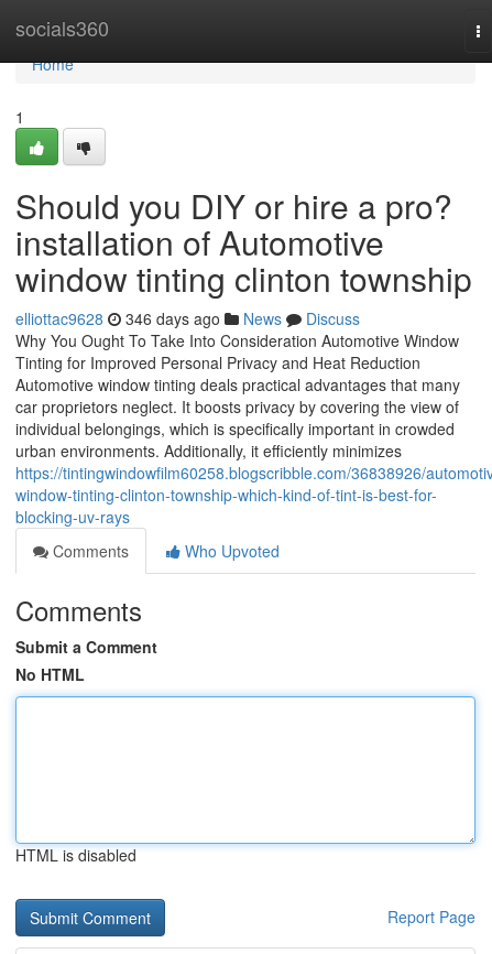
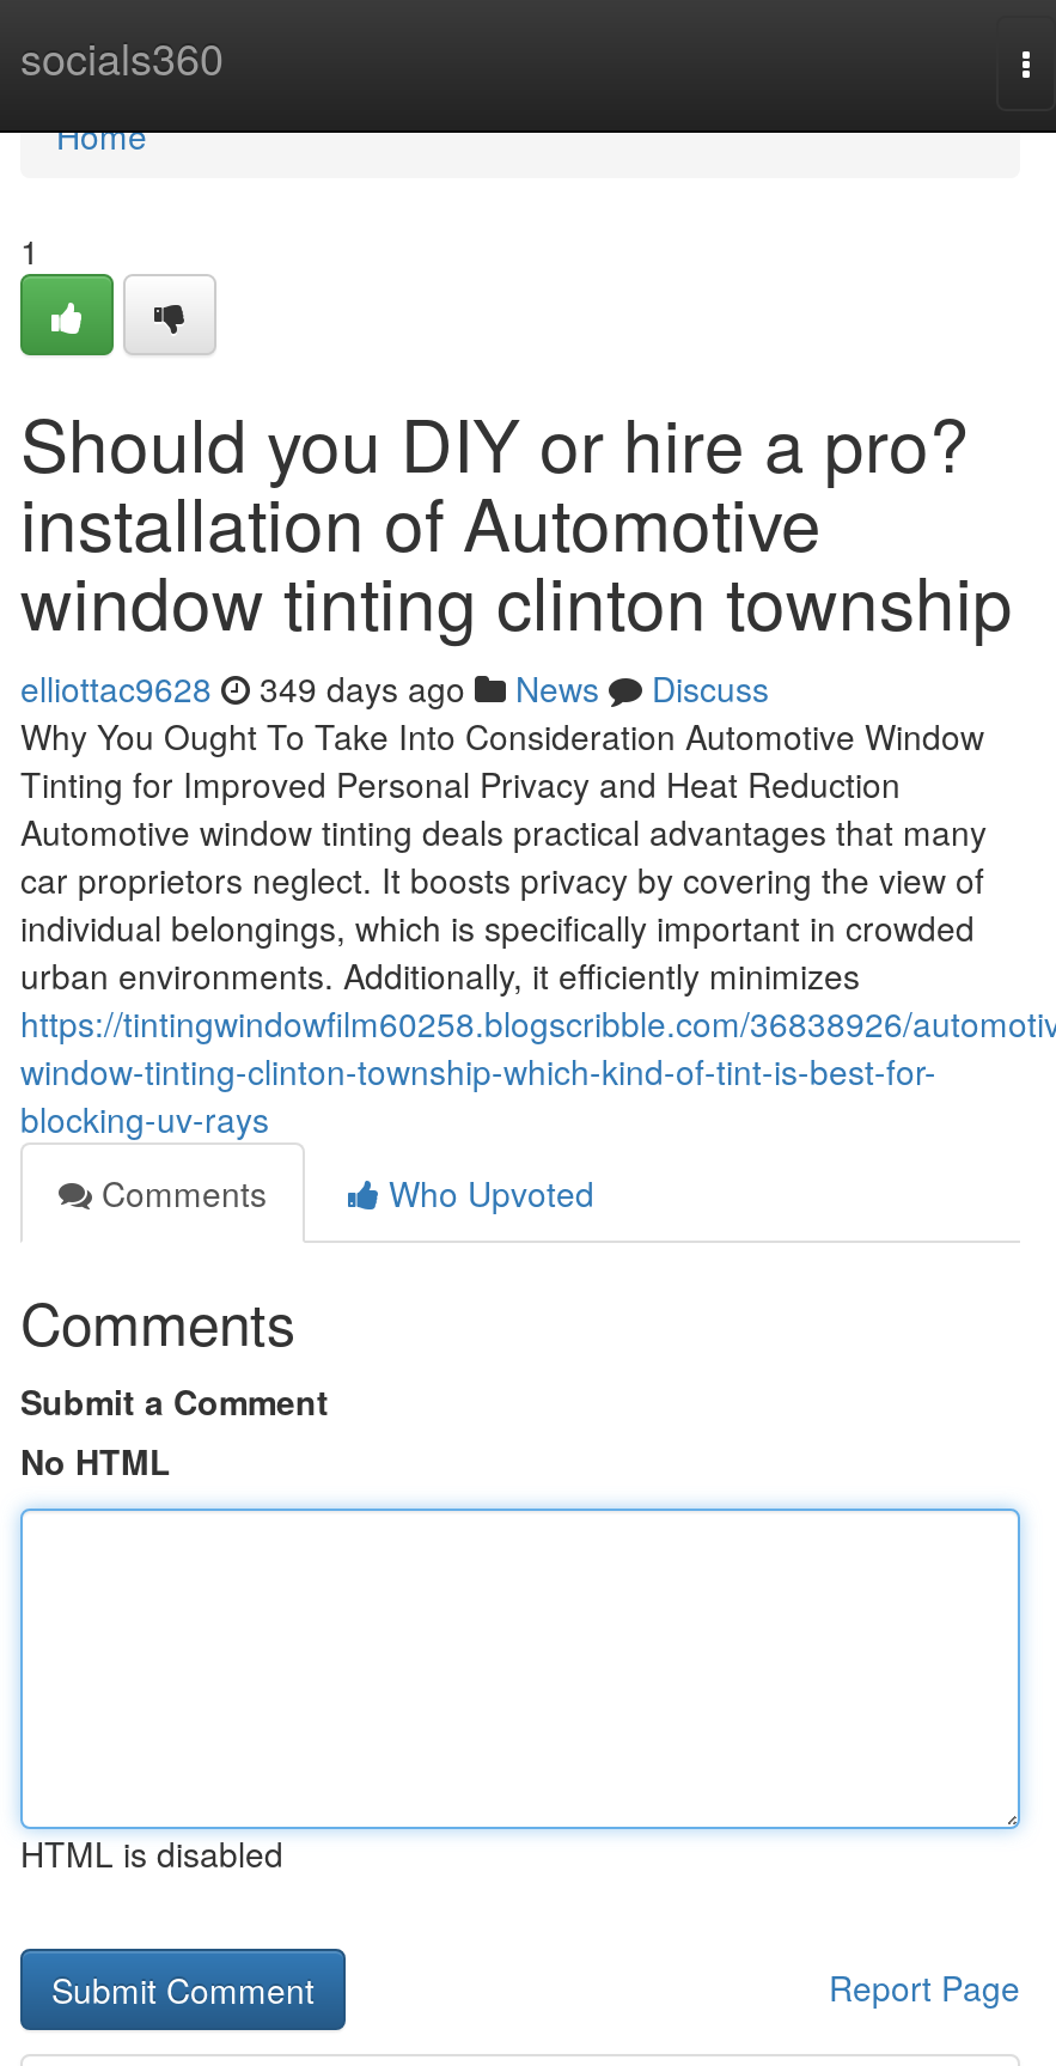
- elliottac9628 346 days ago News Discuss
+ elliottac9628 349 days ago News Discuss
